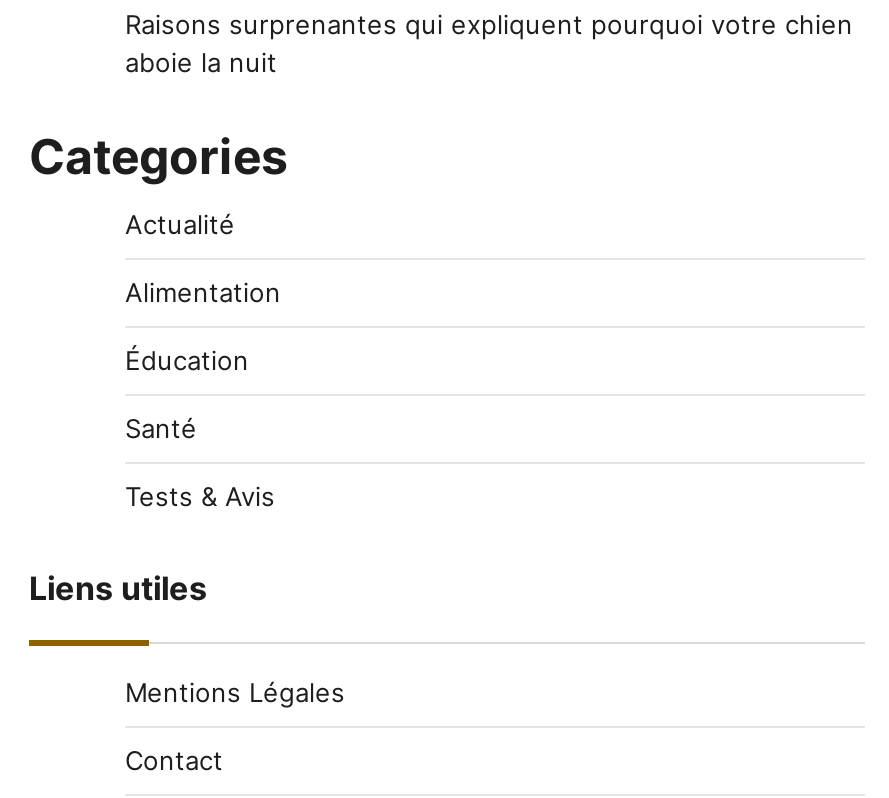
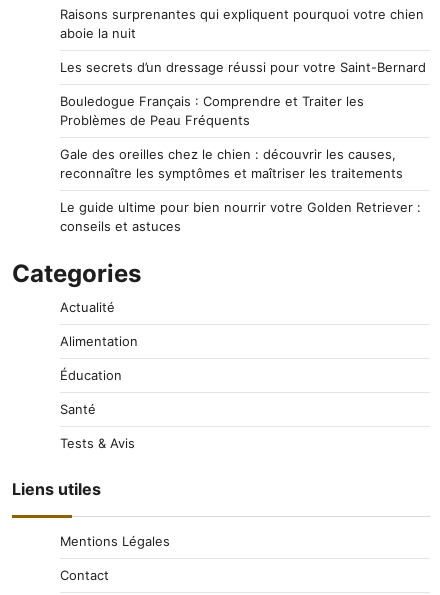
+ Les secrets d’un dressage réussi pour votre Saint-Bernard
+ Bouledogue Français : Comprendre et Traiter les
+ Problèmes de Peau Fréquents
+ Gale des oreilles chez le chien : découvrir les causes,
+ reconnaître les symptômes et maîtriser les traitements
+ Le guide ultime pour bien nourrir votre Golden Retriever :
+ conseils et astuces
